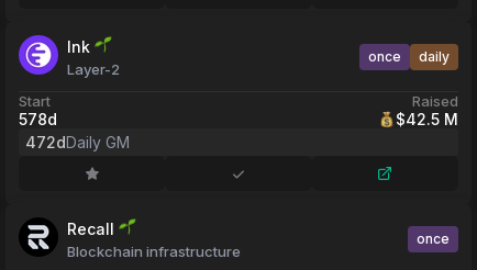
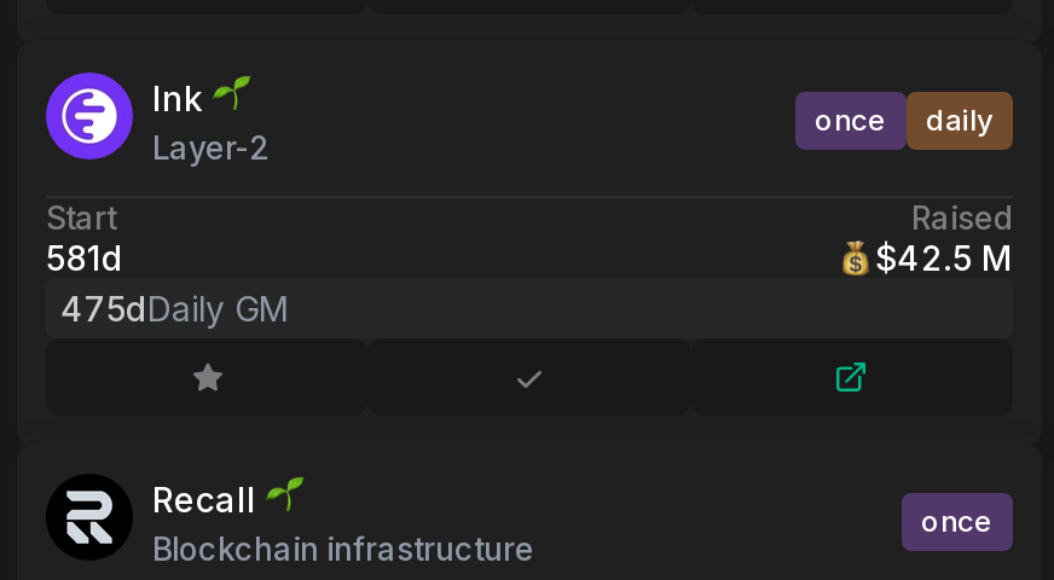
- 578d
+ 581d

- 472dDaily GM
+ 475dDaily GM
